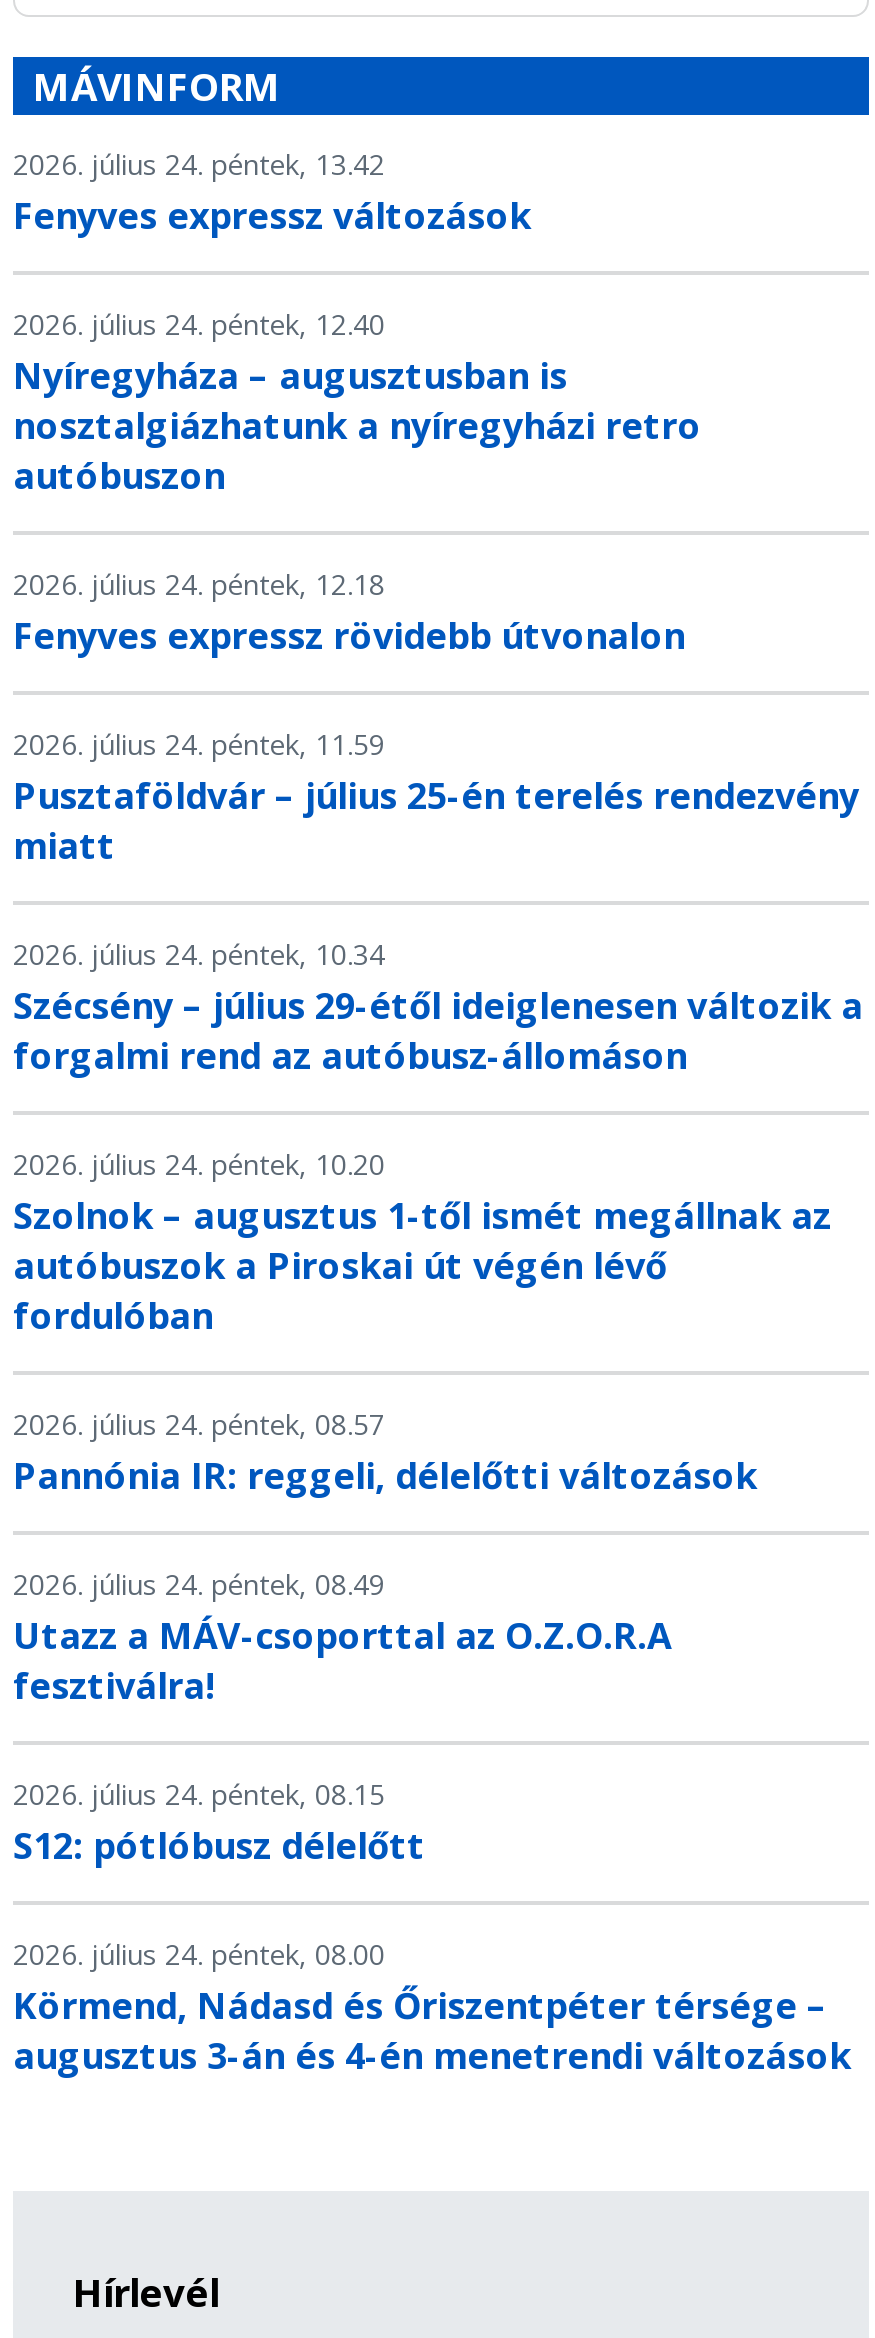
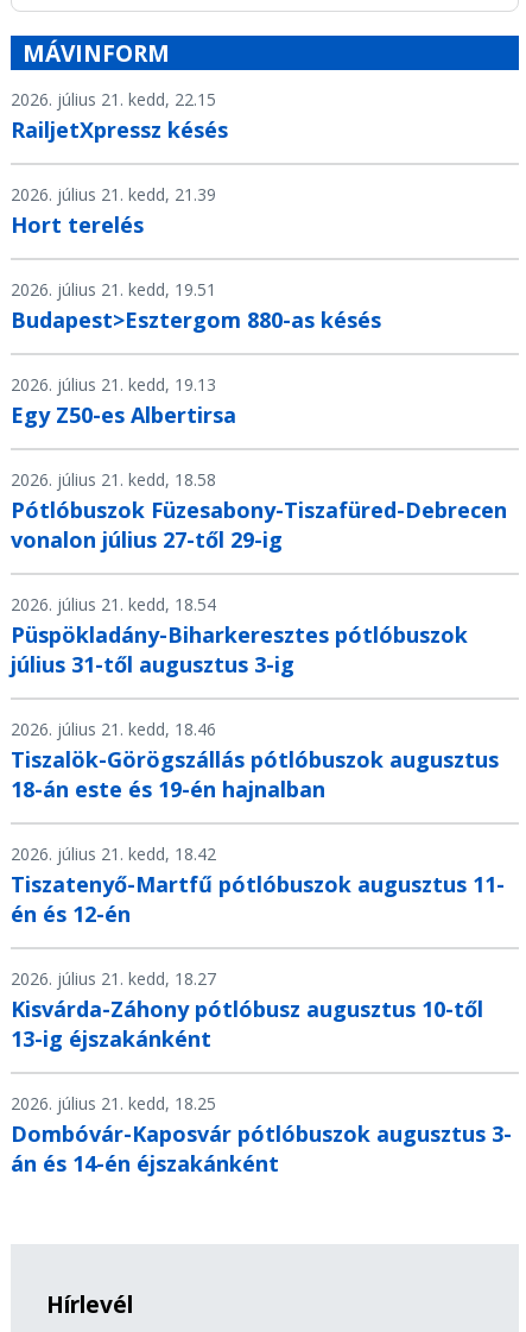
- 2026. július 24. péntek, 13.42
- Fenyves expressz változások
+ 2026. július 21. kedd, 22.15
+ RailjetXpressz késés

- 2026. július 24. péntek, 12.40
- Nyíregyháza – augusztusban is
- nosztalgiázhatunk a nyíregyházi retro
- autóbuszon
+ 2026. július 21. kedd, 21.39
+ Hort terelés

- 2026. július 24. péntek, 12.18
- Fenyves expressz rövidebb útvonalon
+ 2026. július 21. kedd, 19.51
+ Budapest>Esztergom 880-as késés

- 2026. július 24. péntek, 11.59
- Pusztaföldvár – július 25-én terelés rendezvény
- miatt
+ 2026. július 21. kedd, 19.13
+ Egy Z50-es Albertirsa

- 2026. július 24. péntek, 10.34
- Szécsény – július 29-étől ideiglenesen változik a
- forgalmi rend az autóbusz-állomáson
+ 2026. július 21. kedd, 18.58
+ Pótlóbuszok Füzesabony-Tiszafüred-Debrecen
+ vonalon július 27-től 29-ig

- 2026. július 24. péntek, 10.20
- Szolnok – augusztus 1-től ismét megállnak az
- autóbuszok a Piroskai út végén lévő
- fordulóban
+ 2026. július 21. kedd, 18.54
+ Püspökladány-Biharkeresztes pótlóbuszok
+ július 31-től augusztus 3-ig

- 2026. július 24. péntek, 08.57
- Pannónia IR: reggeli, délelőtti változások
+ 2026. július 21. kedd, 18.46
+ Tiszalök-Görögszállás pótlóbuszok augusztus
+ 18-án este és 19-én hajnalban

- 2026. július 24. péntek, 08.49
- Utazz a MÁV-csoporttal az O.Z.O.R.A
- fesztiválra!
+ 2026. július 21. kedd, 18.42
+ Tiszatenyő-Martfű pótlóbuszok augusztus 11-
+ én és 12-én

- 2026. július 24. péntek, 08.15
- S12: pótlóbusz délelőtt
+ 2026. július 21. kedd, 18.27
+ Kisvárda-Záhony pótlóbusz augusztus 10-től
+ 13-ig éjszakánként

- 2026. július 24. péntek, 08.00
- Körmend, Nádasd és Őriszentpéter térsége –
- augusztus 3-án és 4-én menetrendi változások
+ 2026. július 21. kedd, 18.25
+ Dombóvár-Kaposvár pótlóbuszok augusztus 3-
+ án és 14-én éjszakánként
